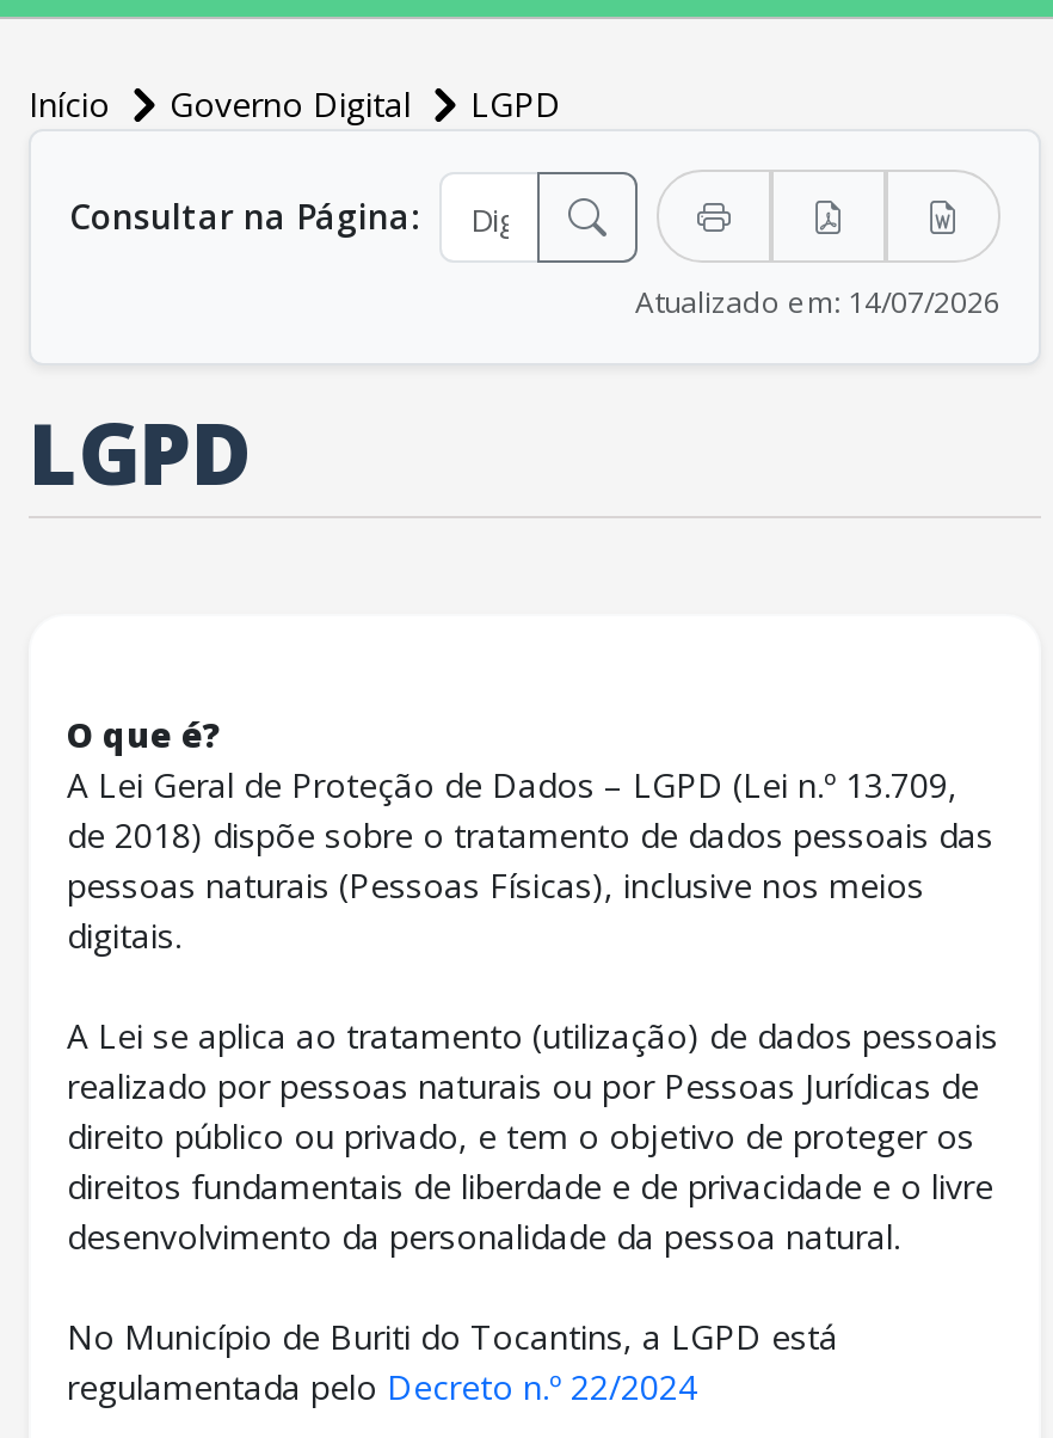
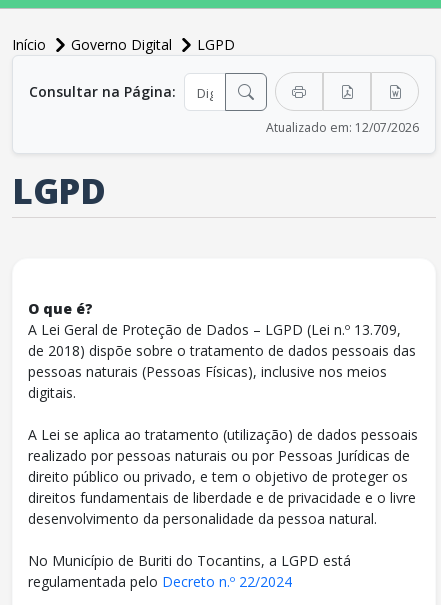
- Atualizado em: 14/07/2026
+ Atualizado em: 12/07/2026
